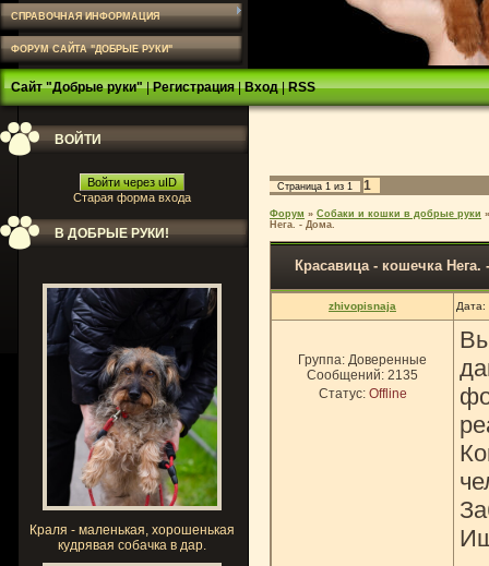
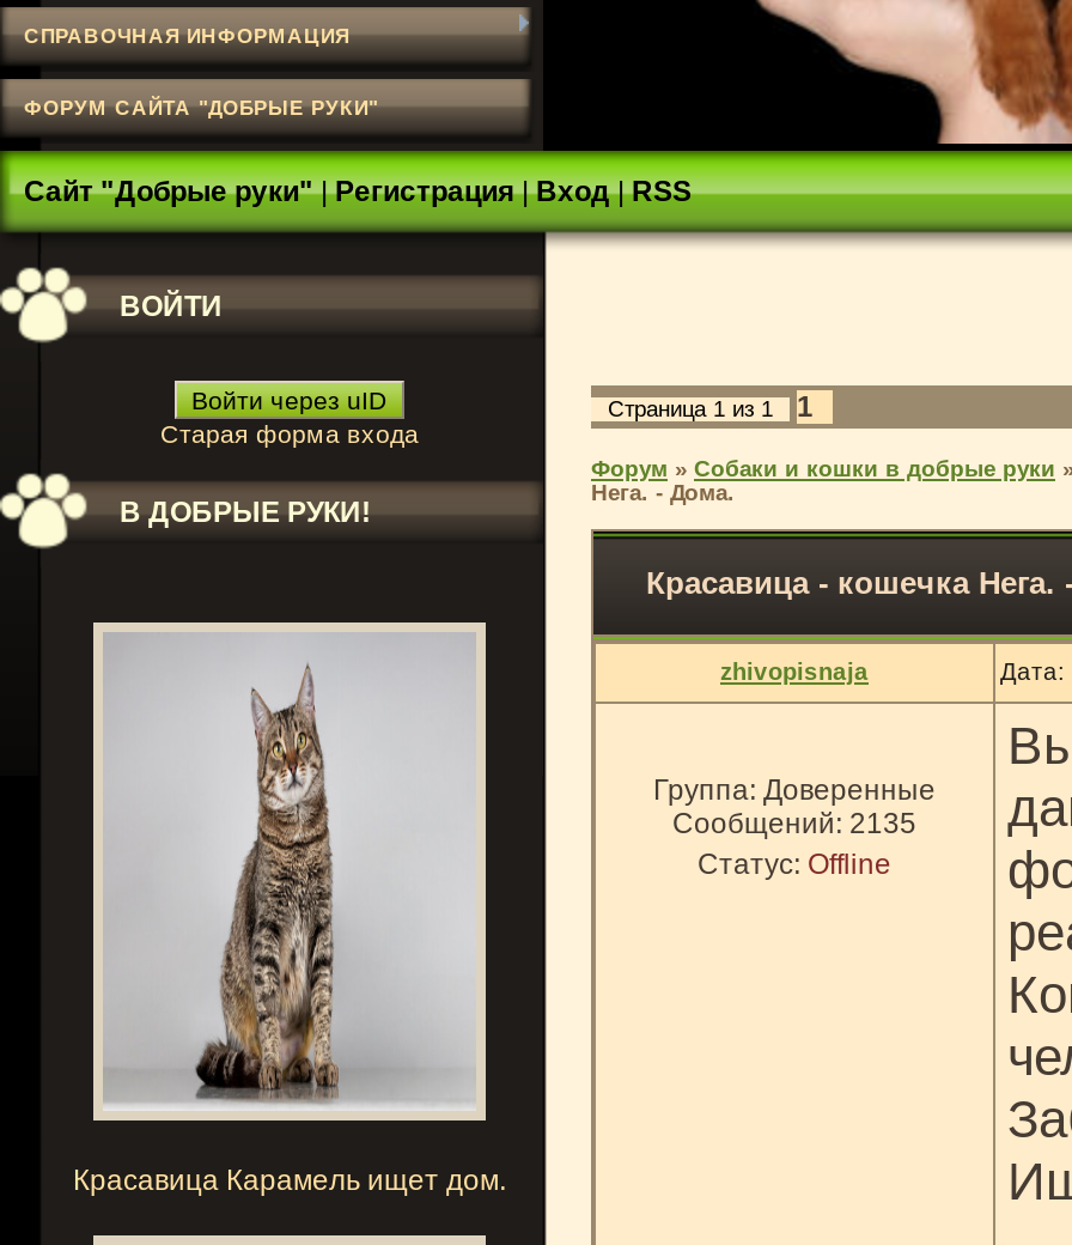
- [image]
- Краля - маленькая, хорошенькая
- кудрявая собачка в дар.
+ [image]
+ Красавица Карамель ищет дом.
